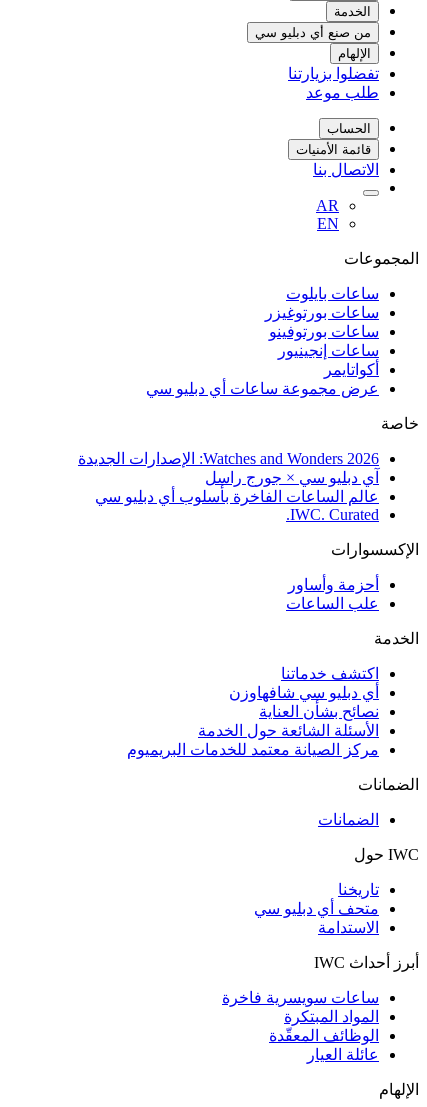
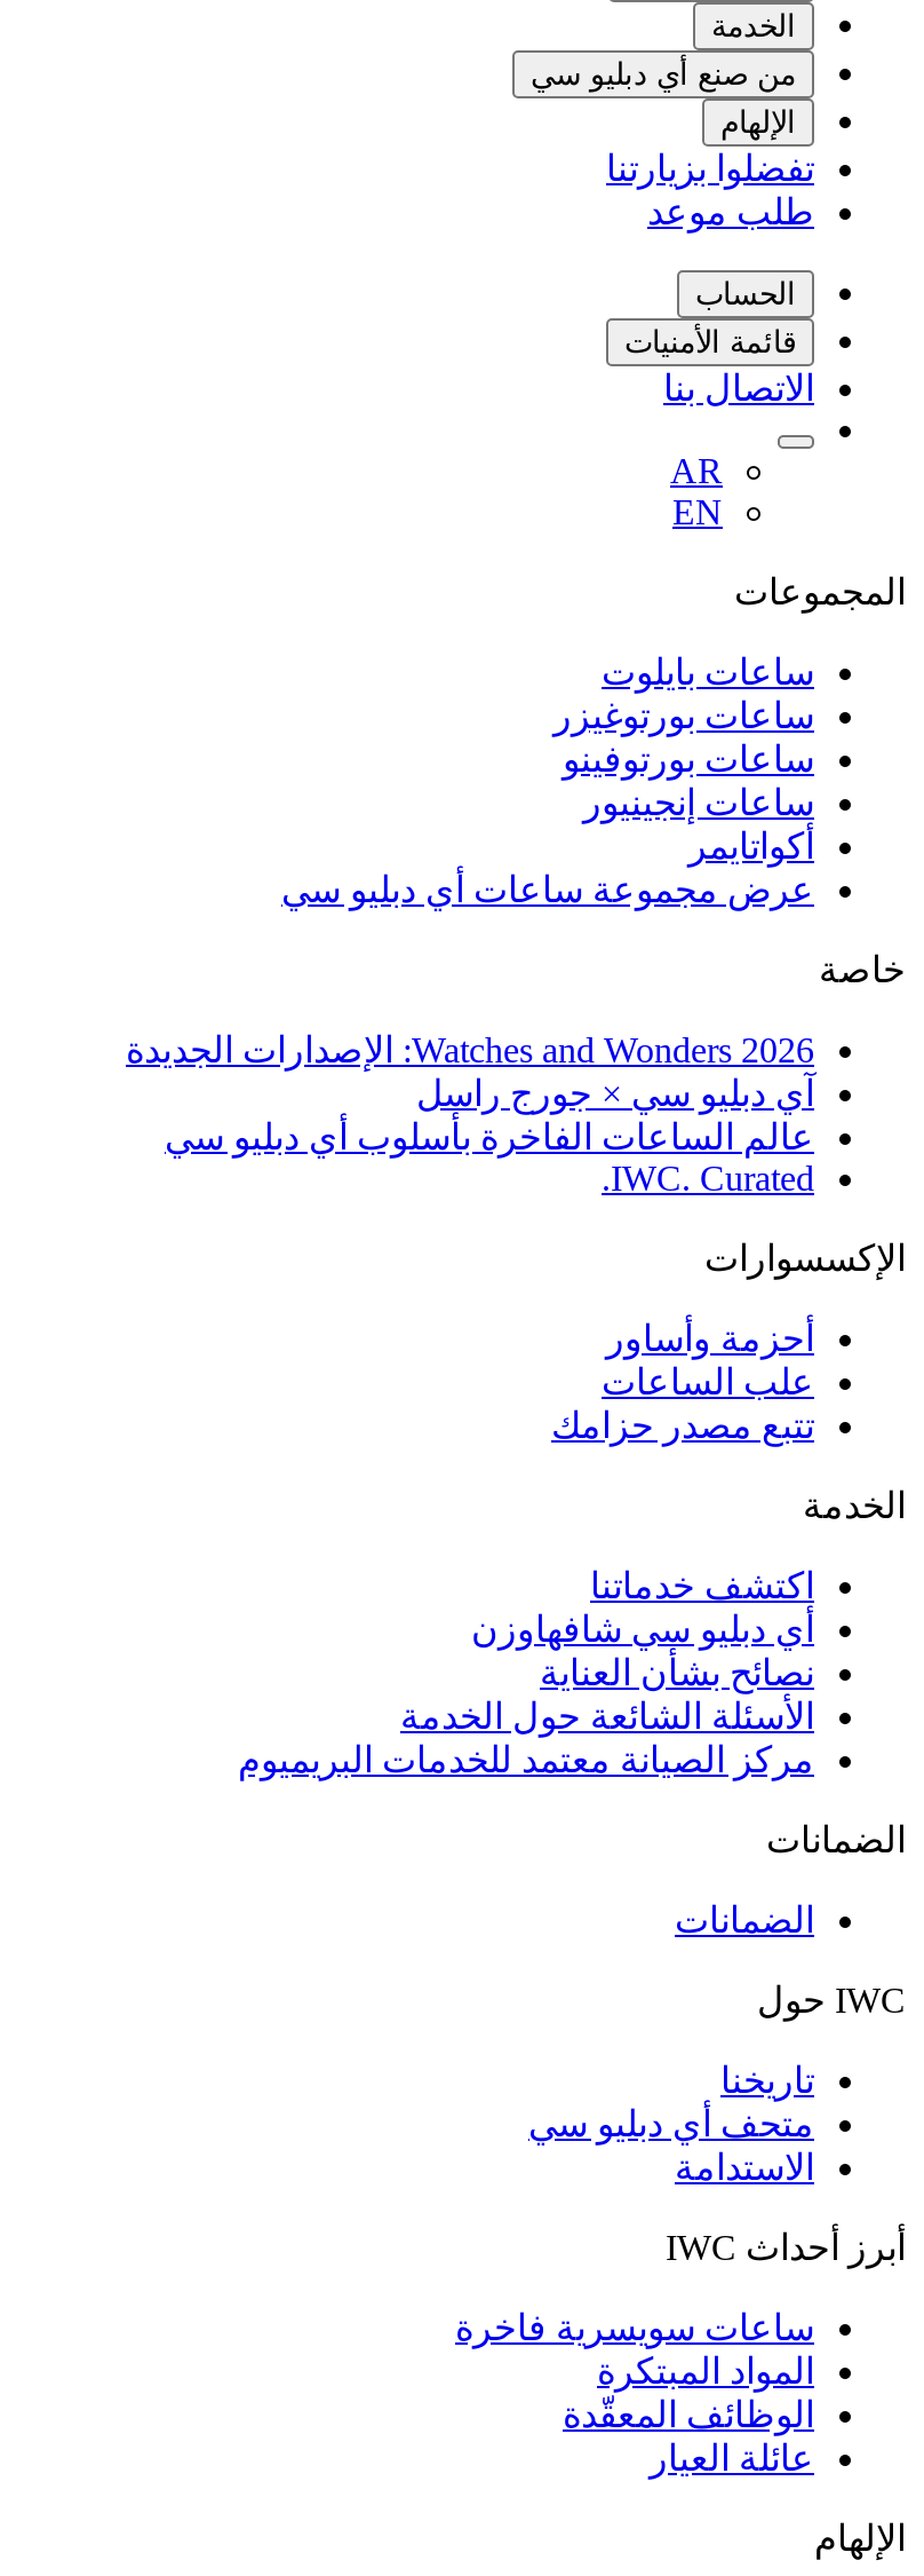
+ تتبع مصدر حزامك
